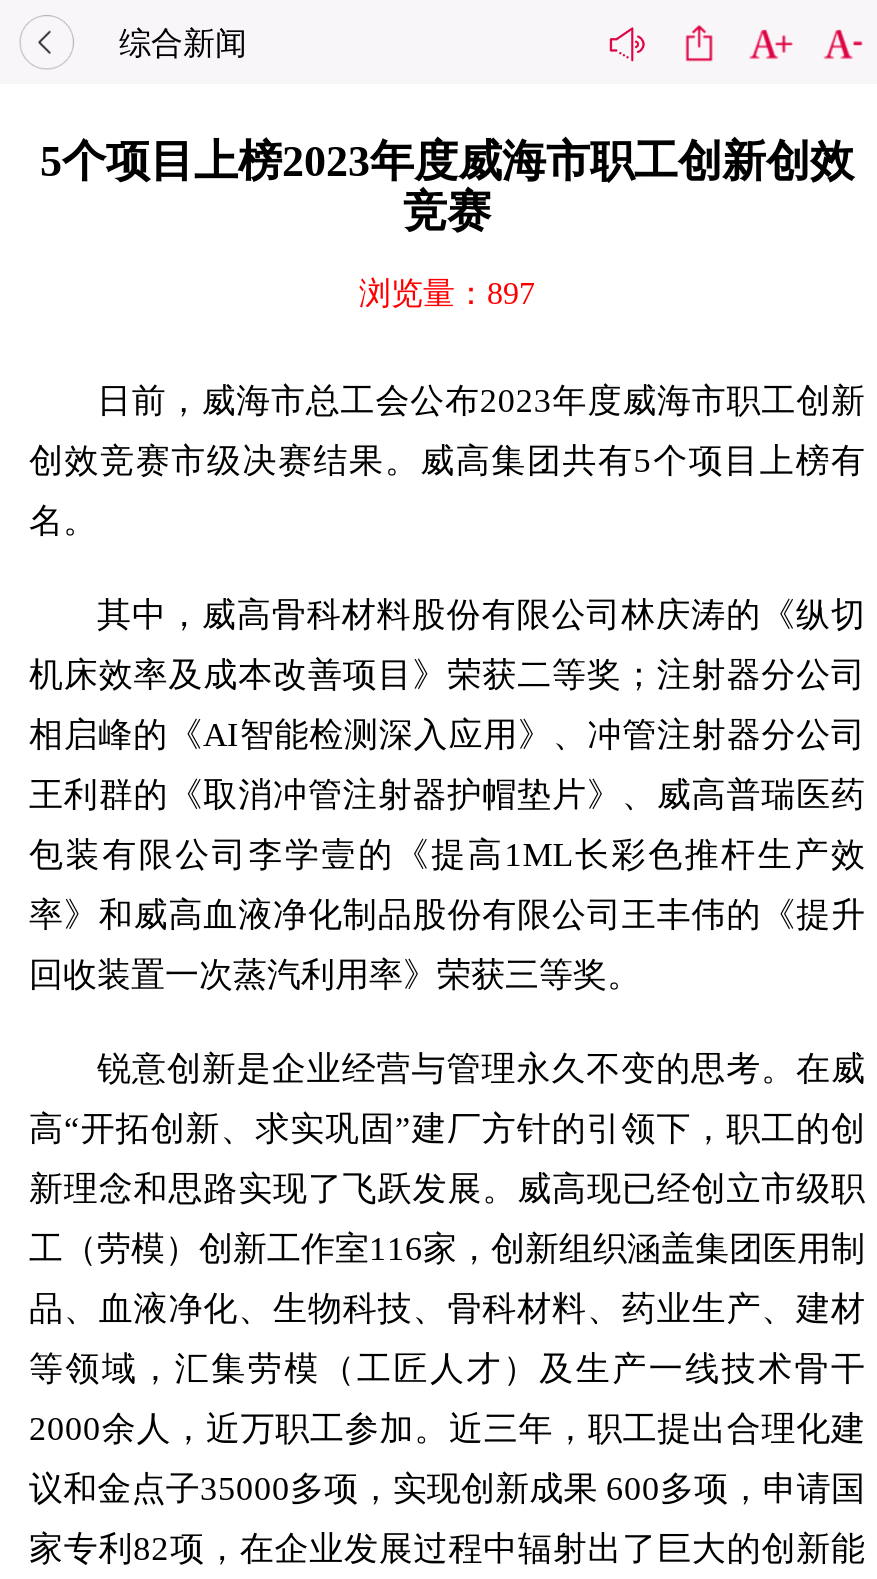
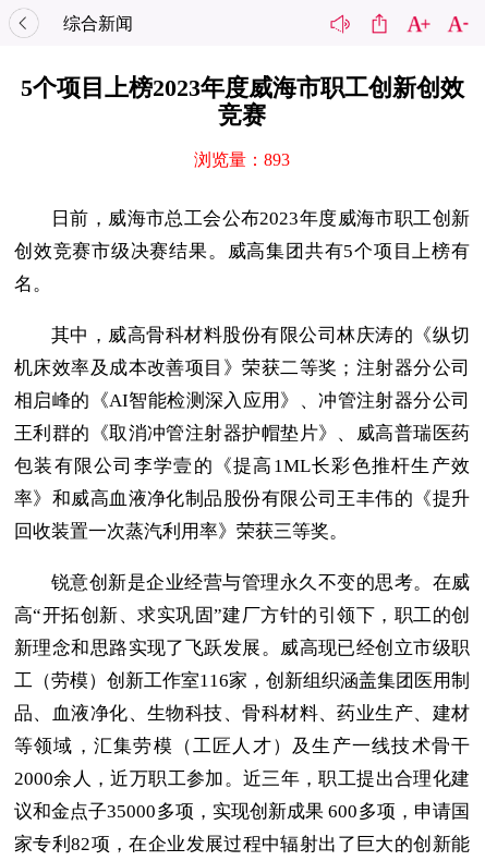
- 浏览量：897
+ 浏览量：893
